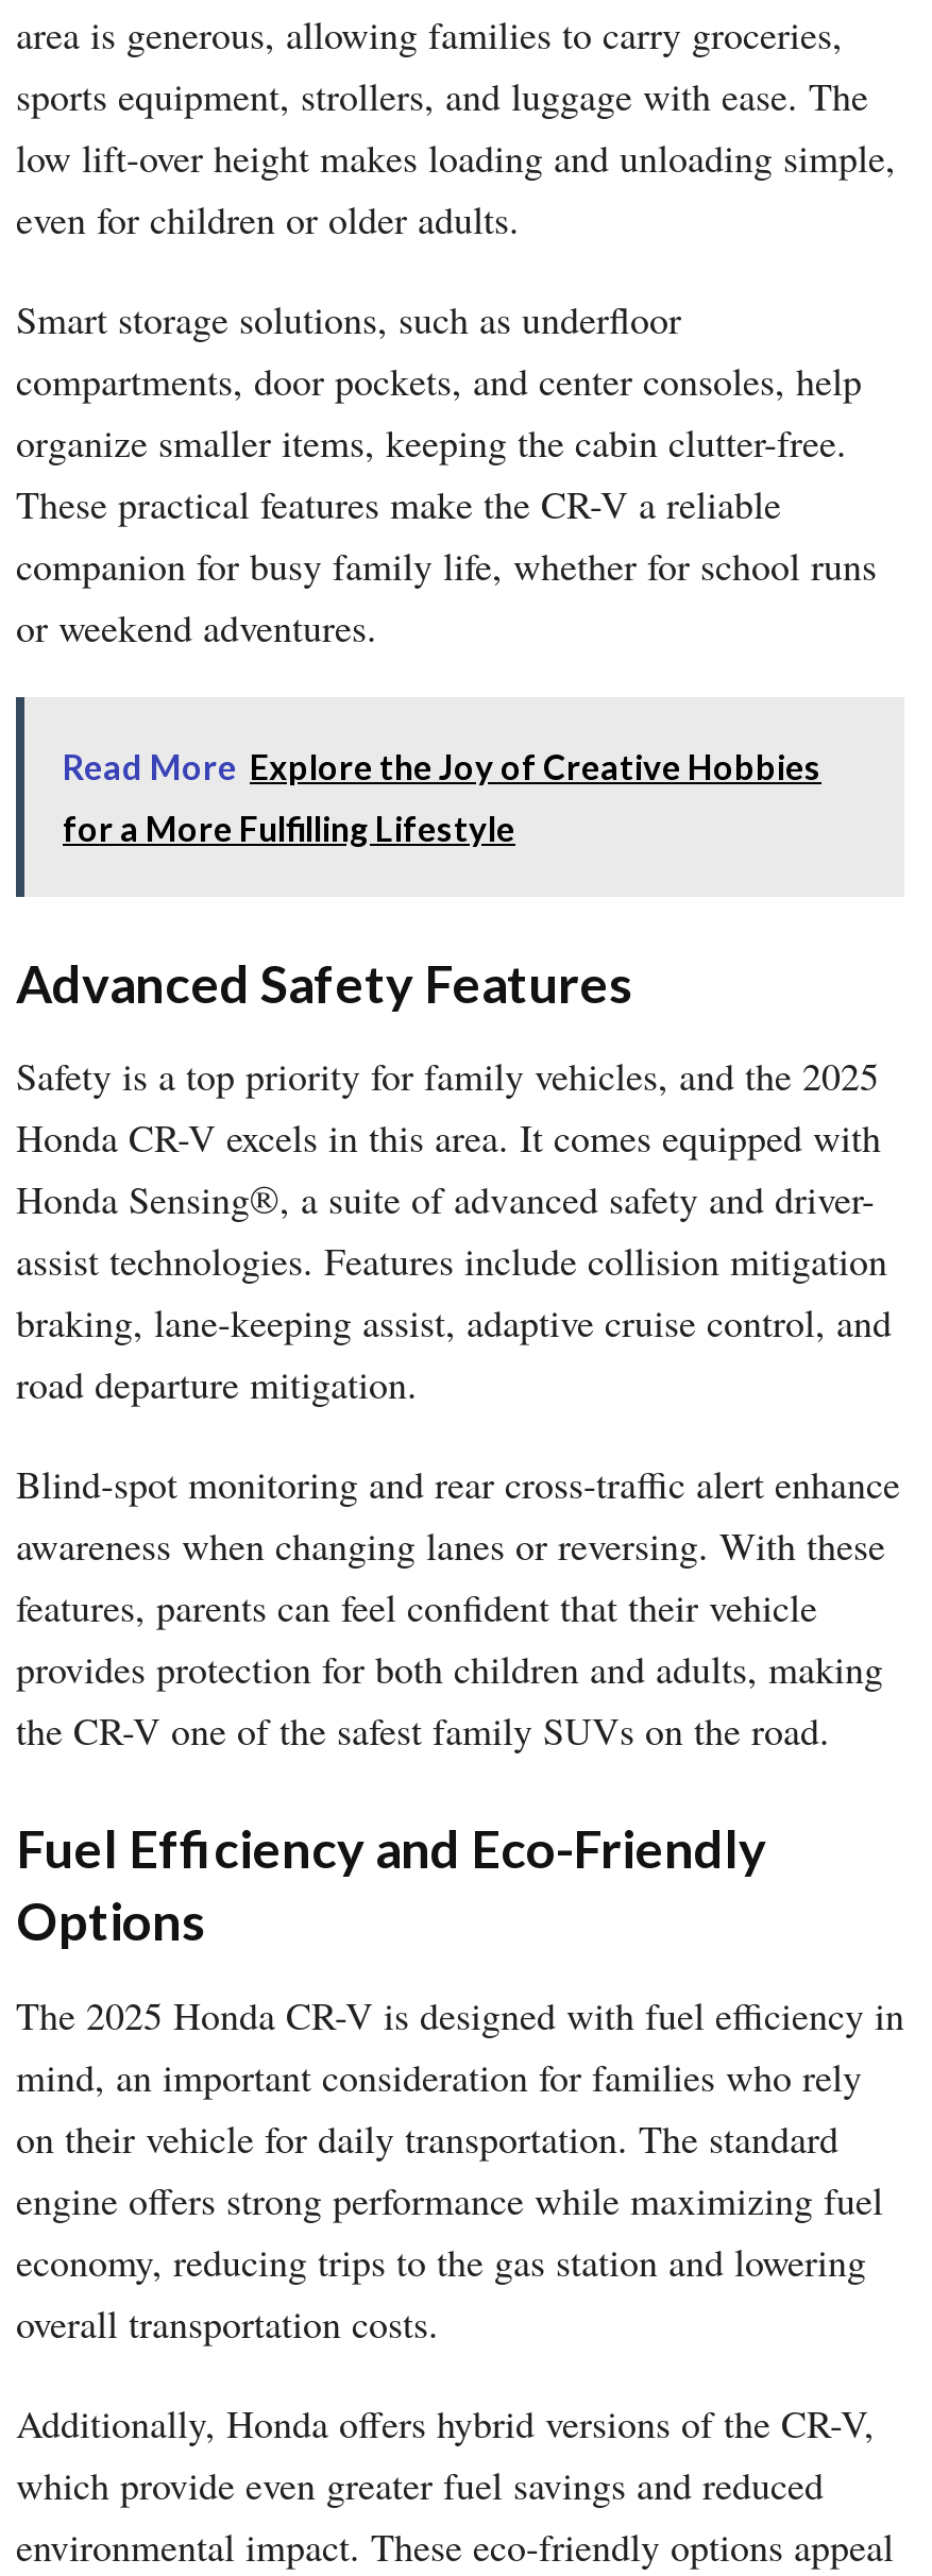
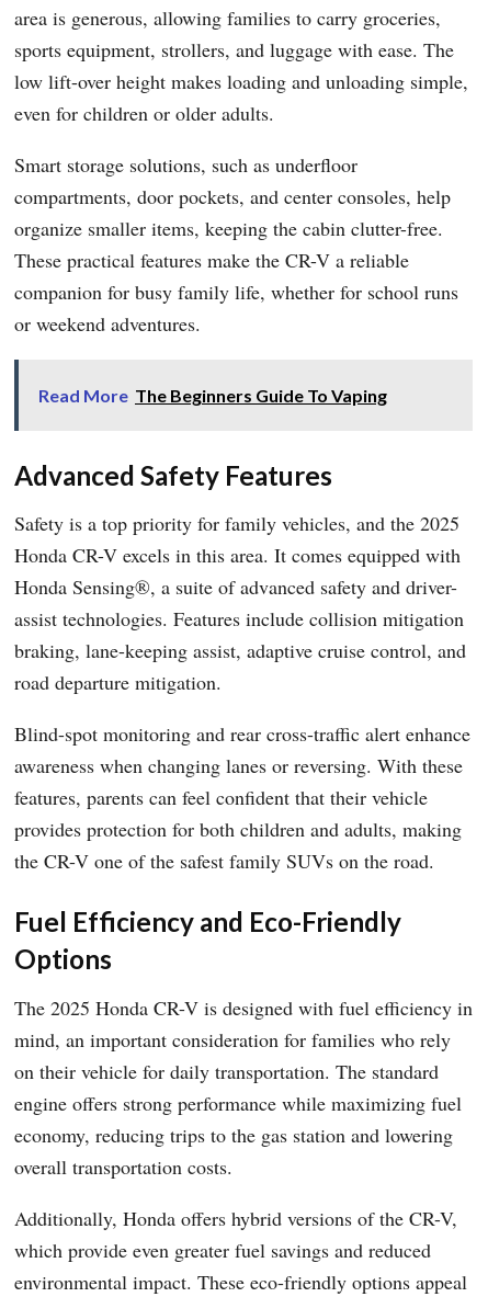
- Read More Explore the Joy of Creative Hobbies
- for a More Fulfilling Lifestyle
+ Read More The Beginners Guide To Vaping
